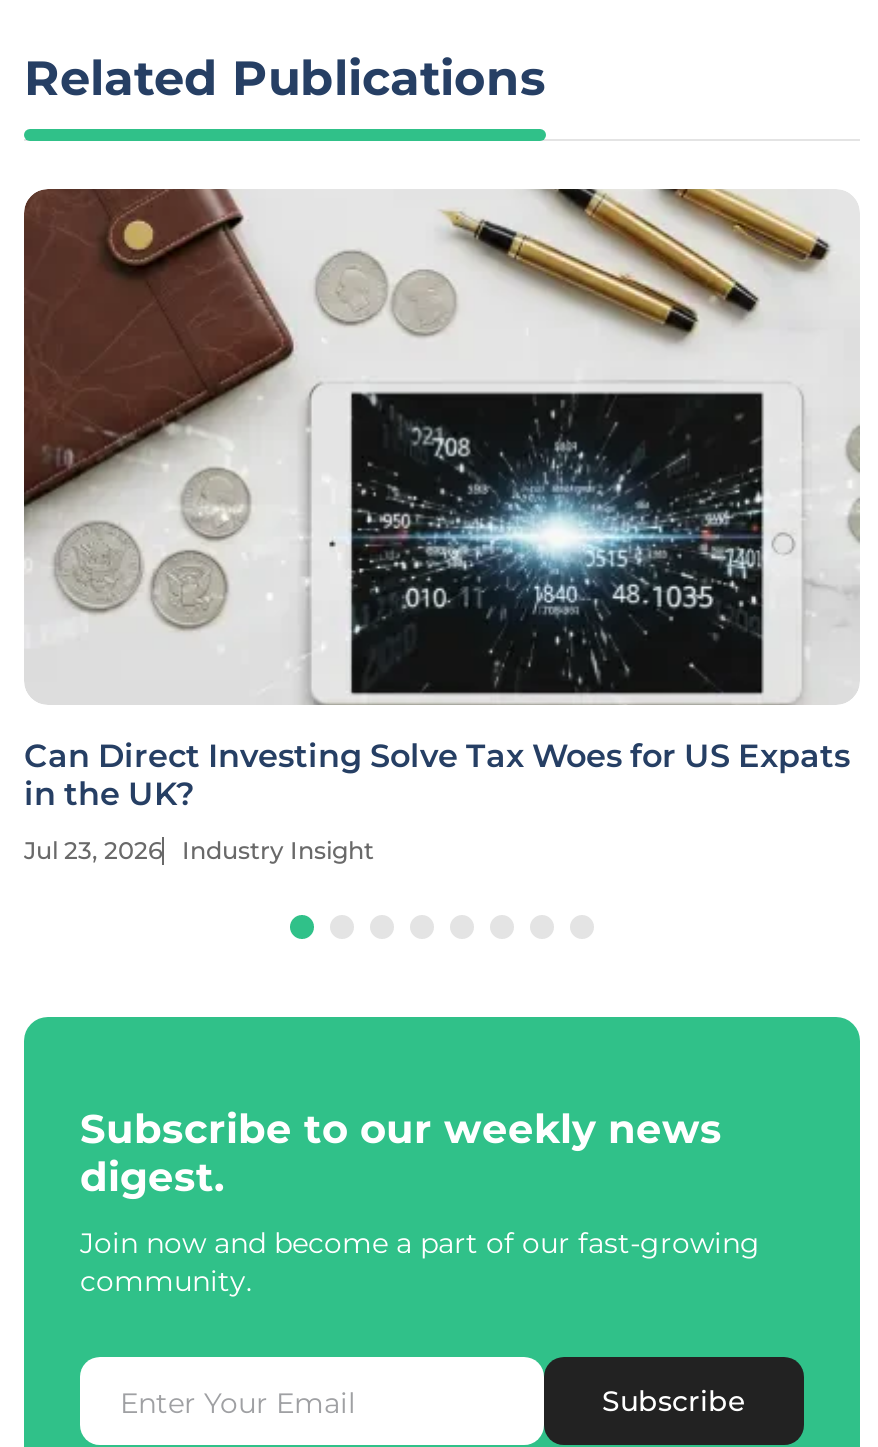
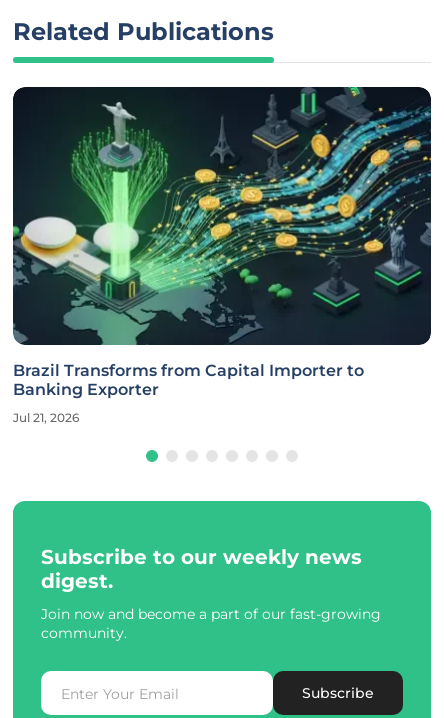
- [image]
- Can Direct Investing Solve Tax Woes for US Expats
- in the UK?
+ [image]
+ Brazil Transforms from Capital Importer to
+ Banking Exporter

- Jul 23, 2026
- Industry Insight
+ Jul 21, 2026
